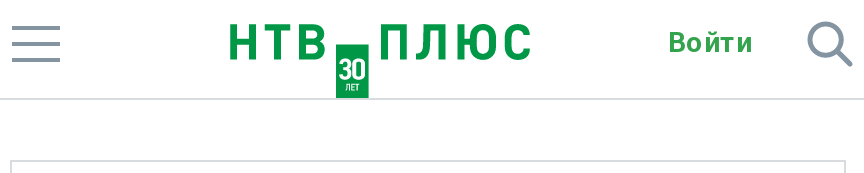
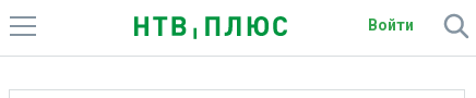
- [image]
+ [image]
